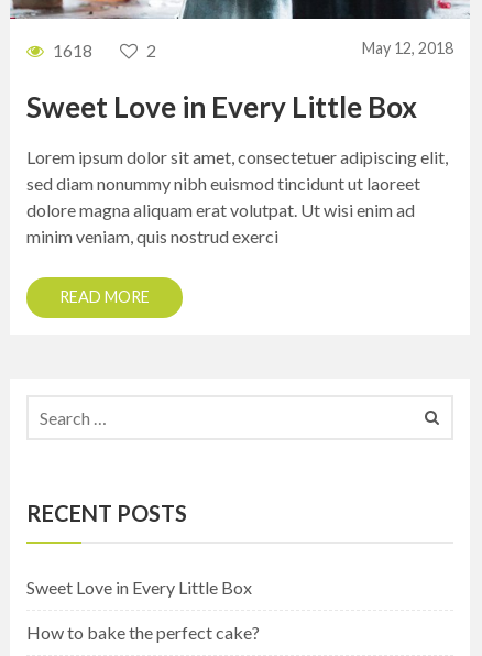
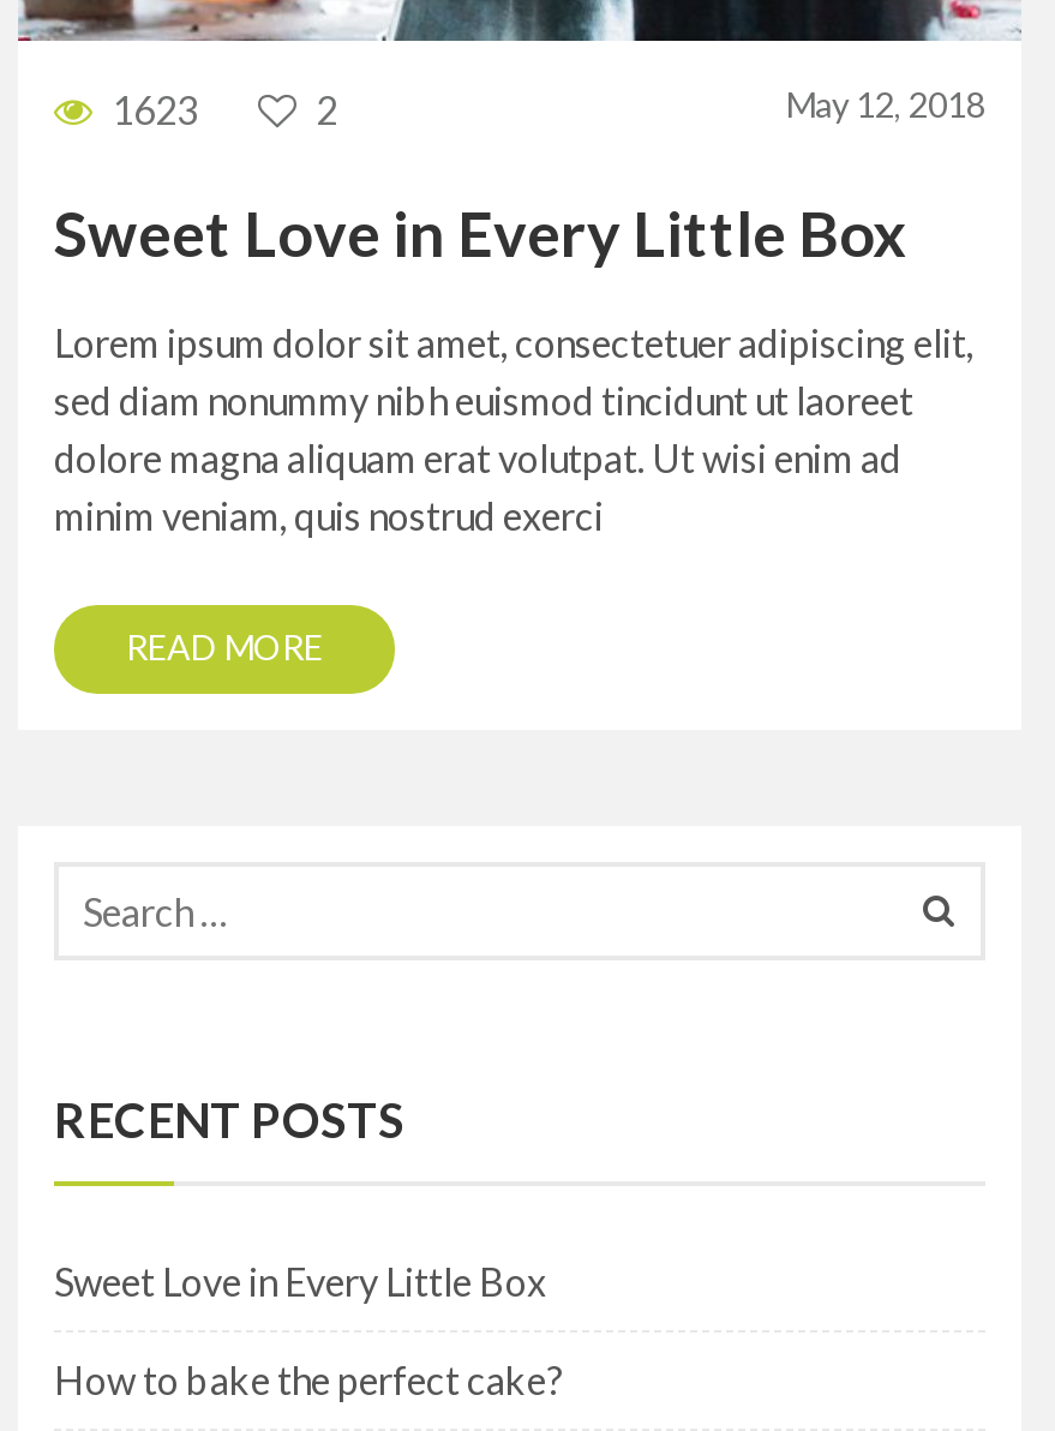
- 1618
+ 1623
